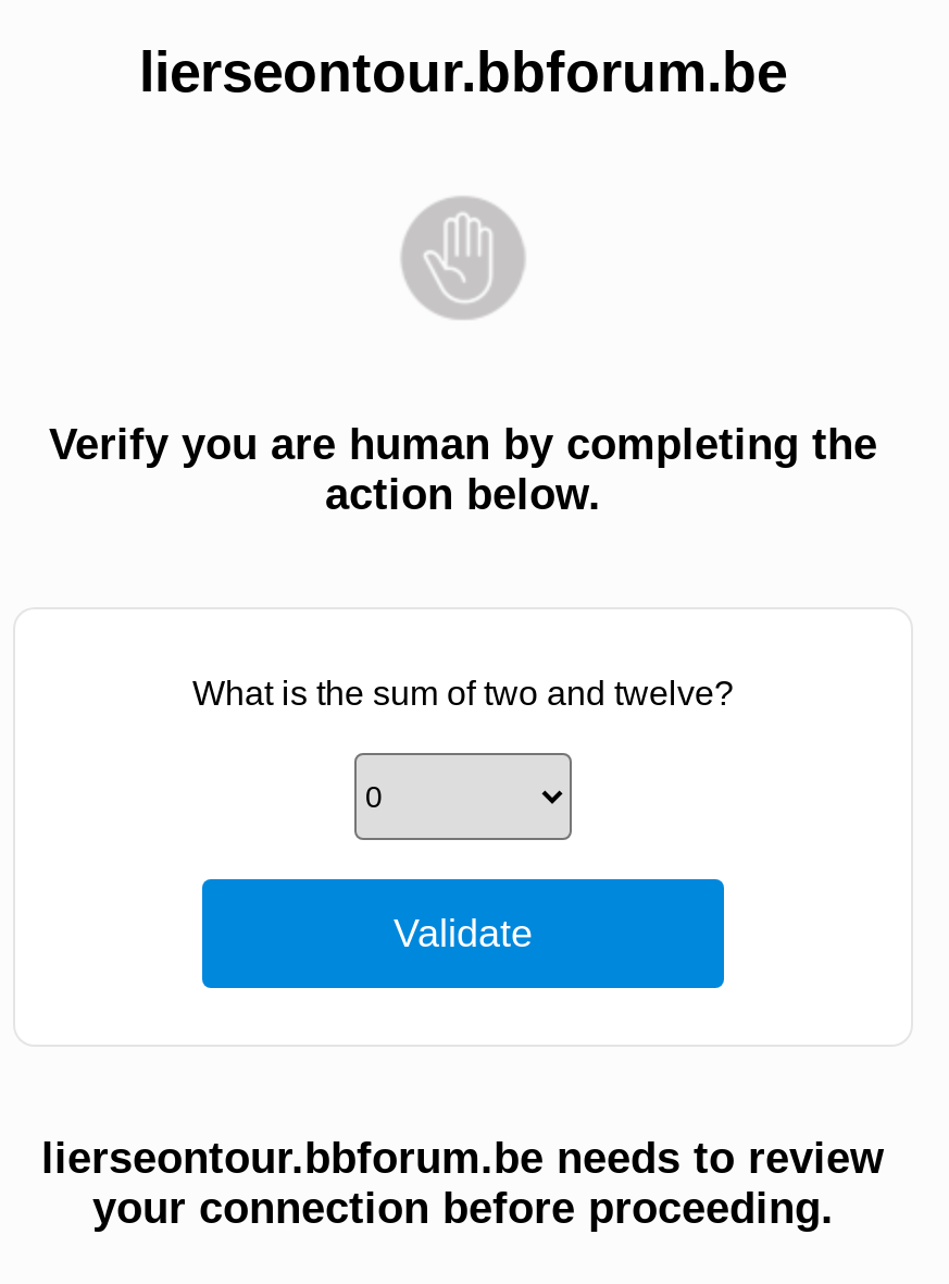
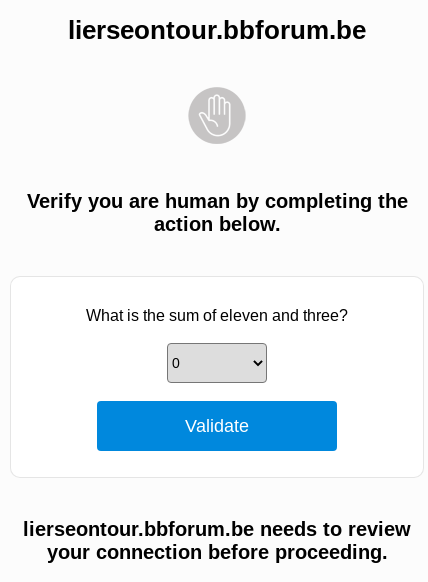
- What is the sum of two and twelve?
+ What is the sum of eleven and three?
